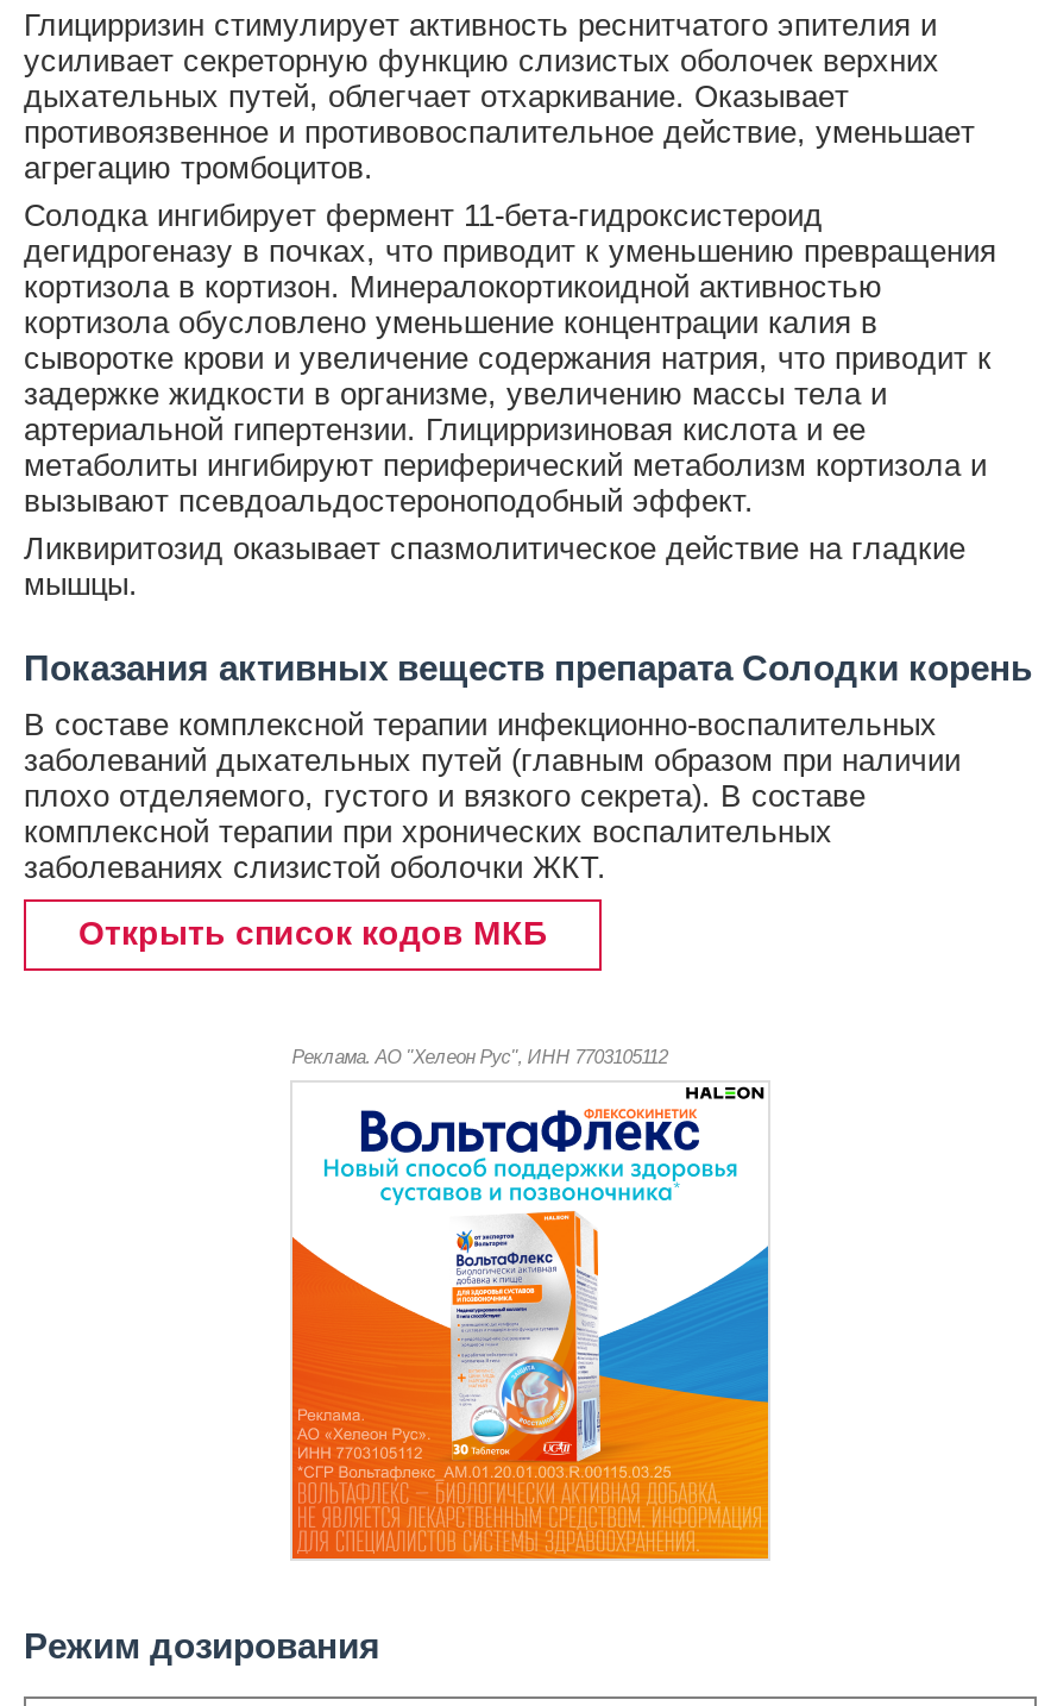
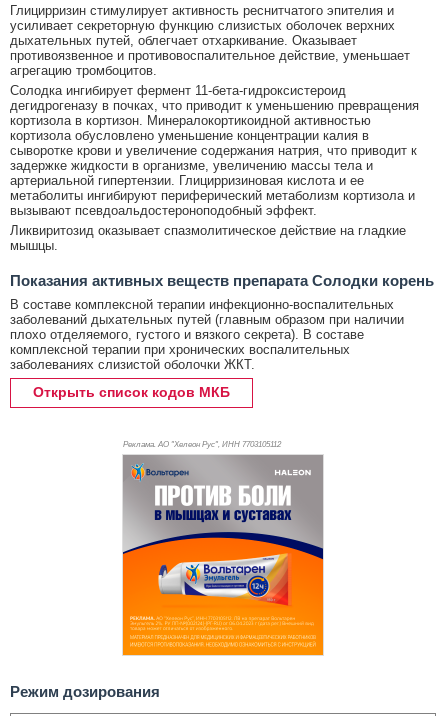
- [image]
+ [image]
